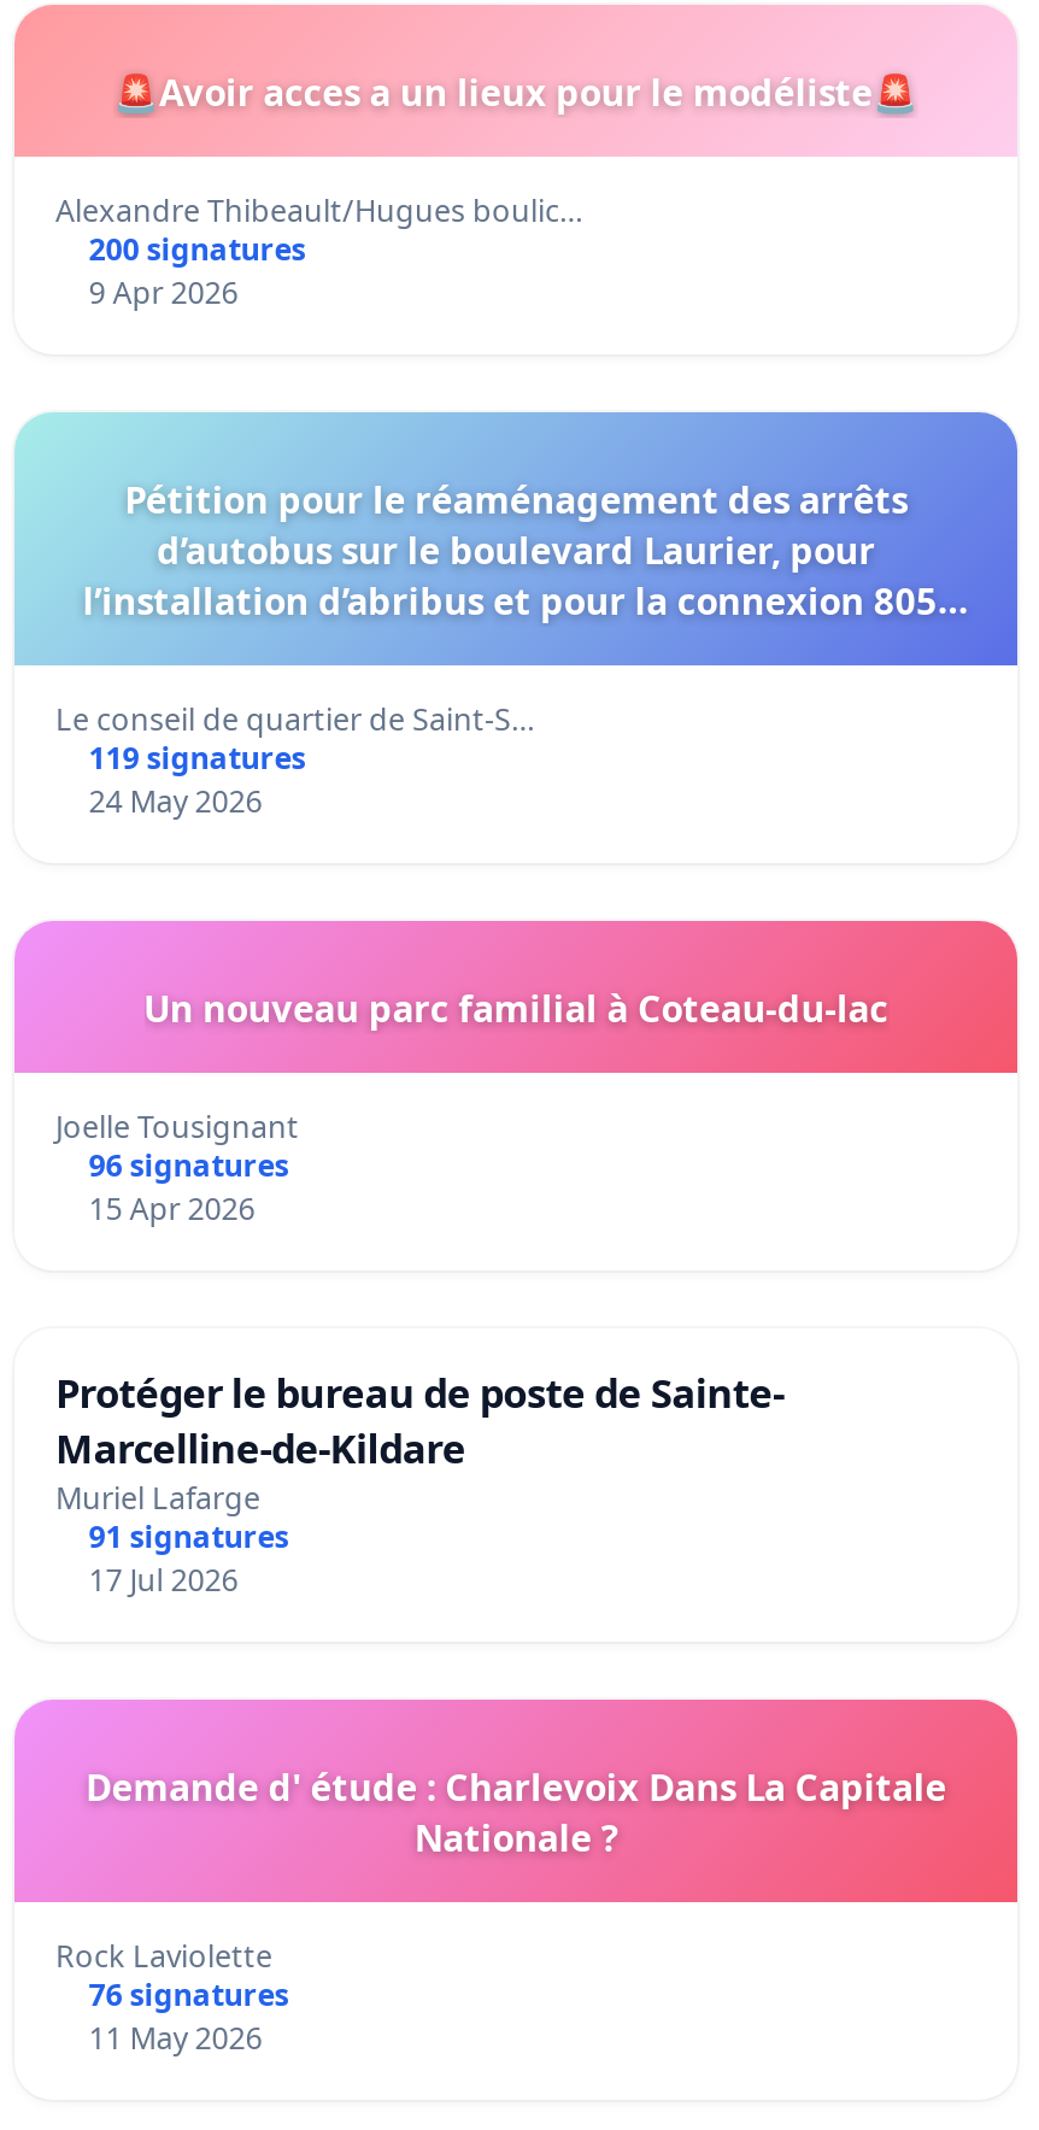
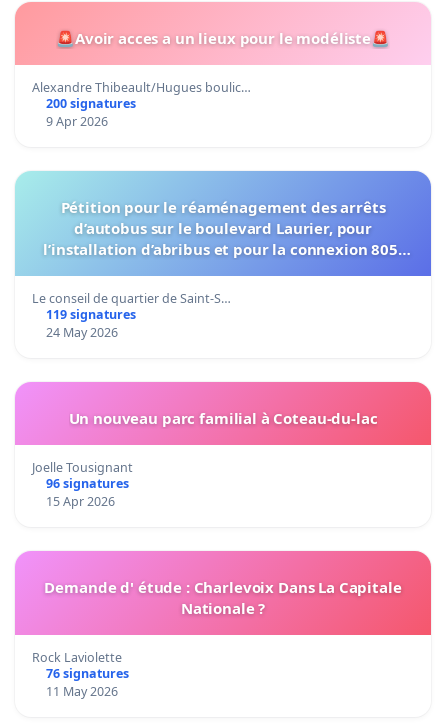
- Protéger le bureau de poste de Sainte-
- Marcelline-de-Kildare
- Muriel Lafarge
- 91 signatures
- 17 Jul 2026
